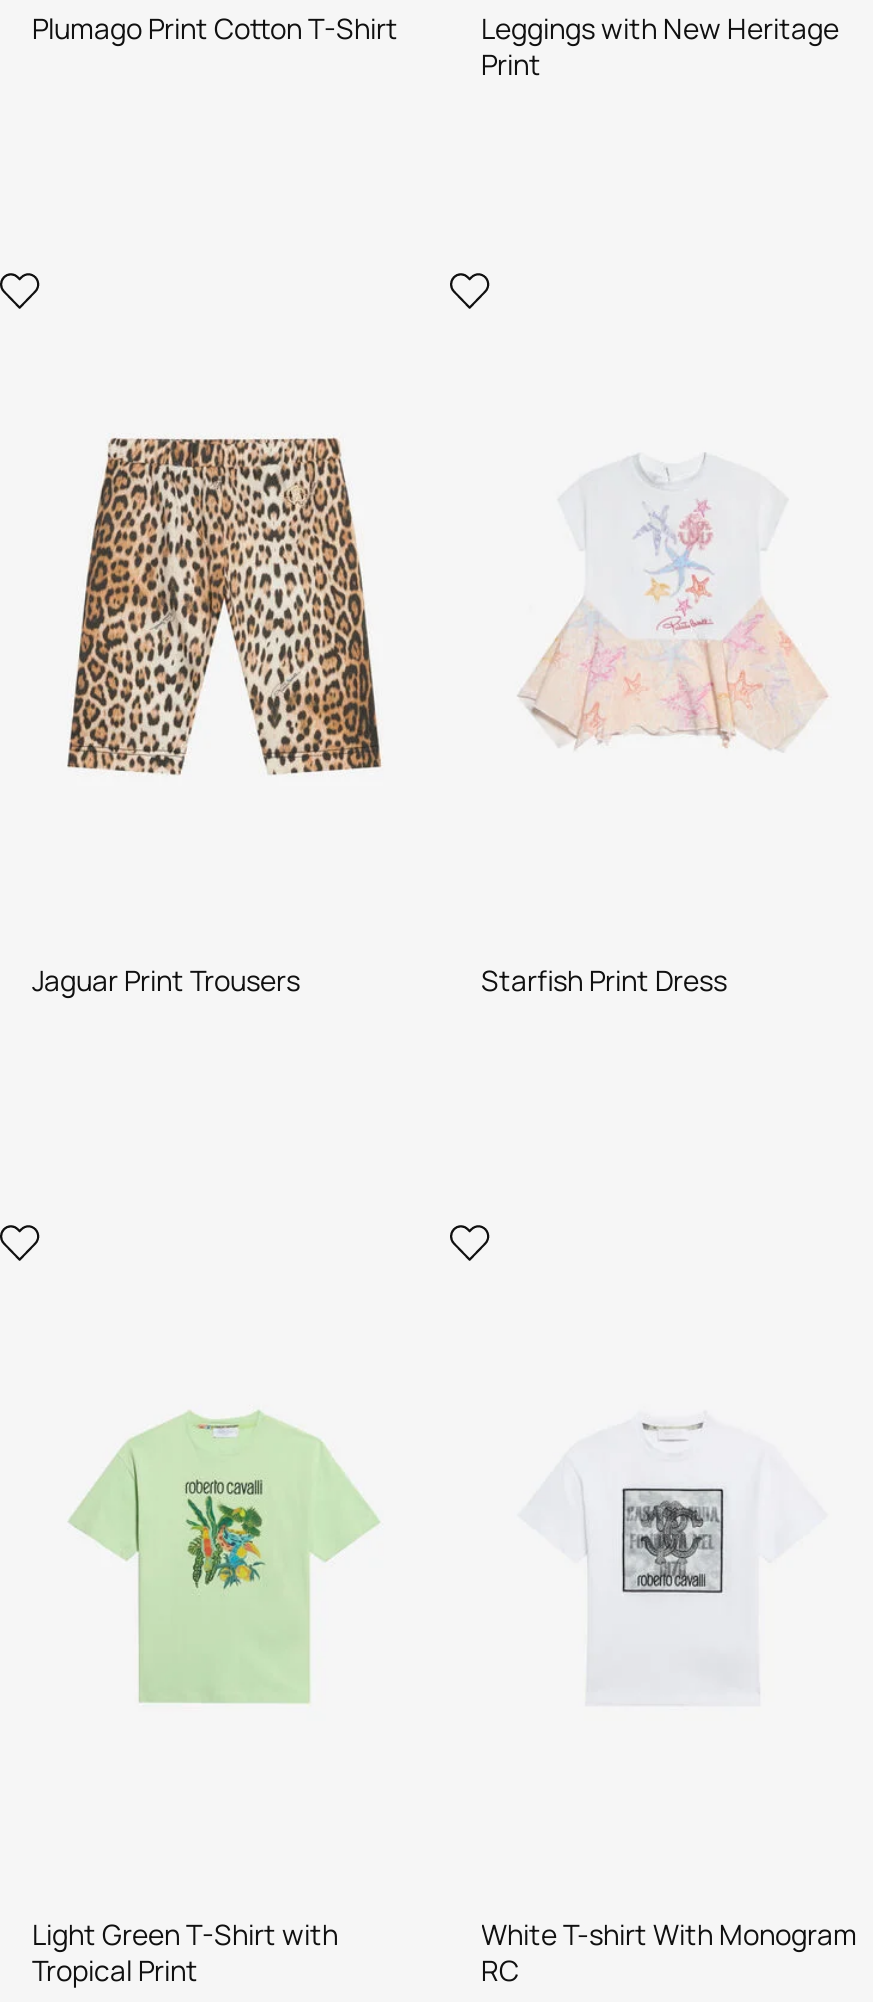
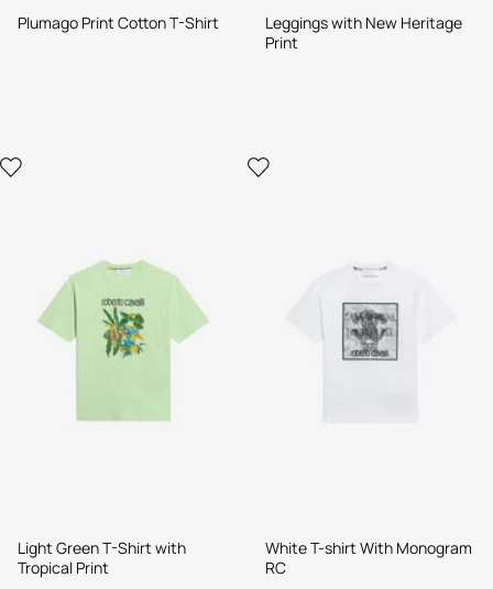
- [image]

- [image]

- Jaguar Print Trousers
- Starfish Print Dress
